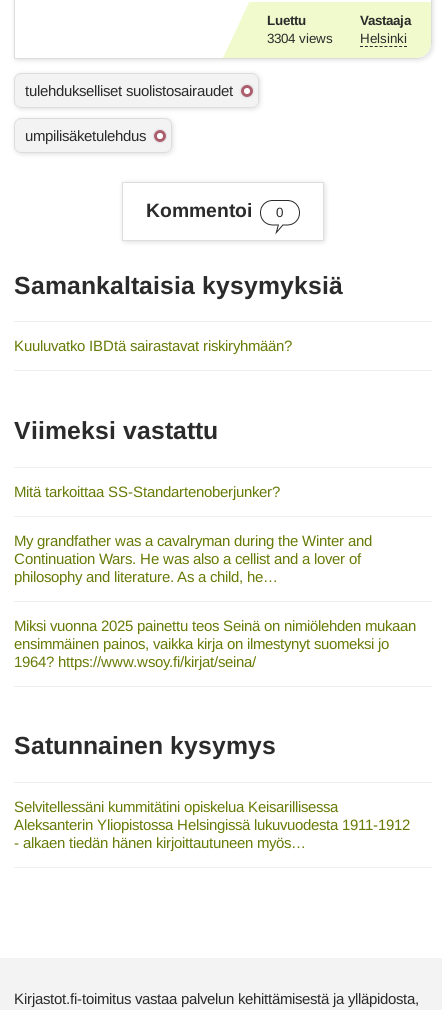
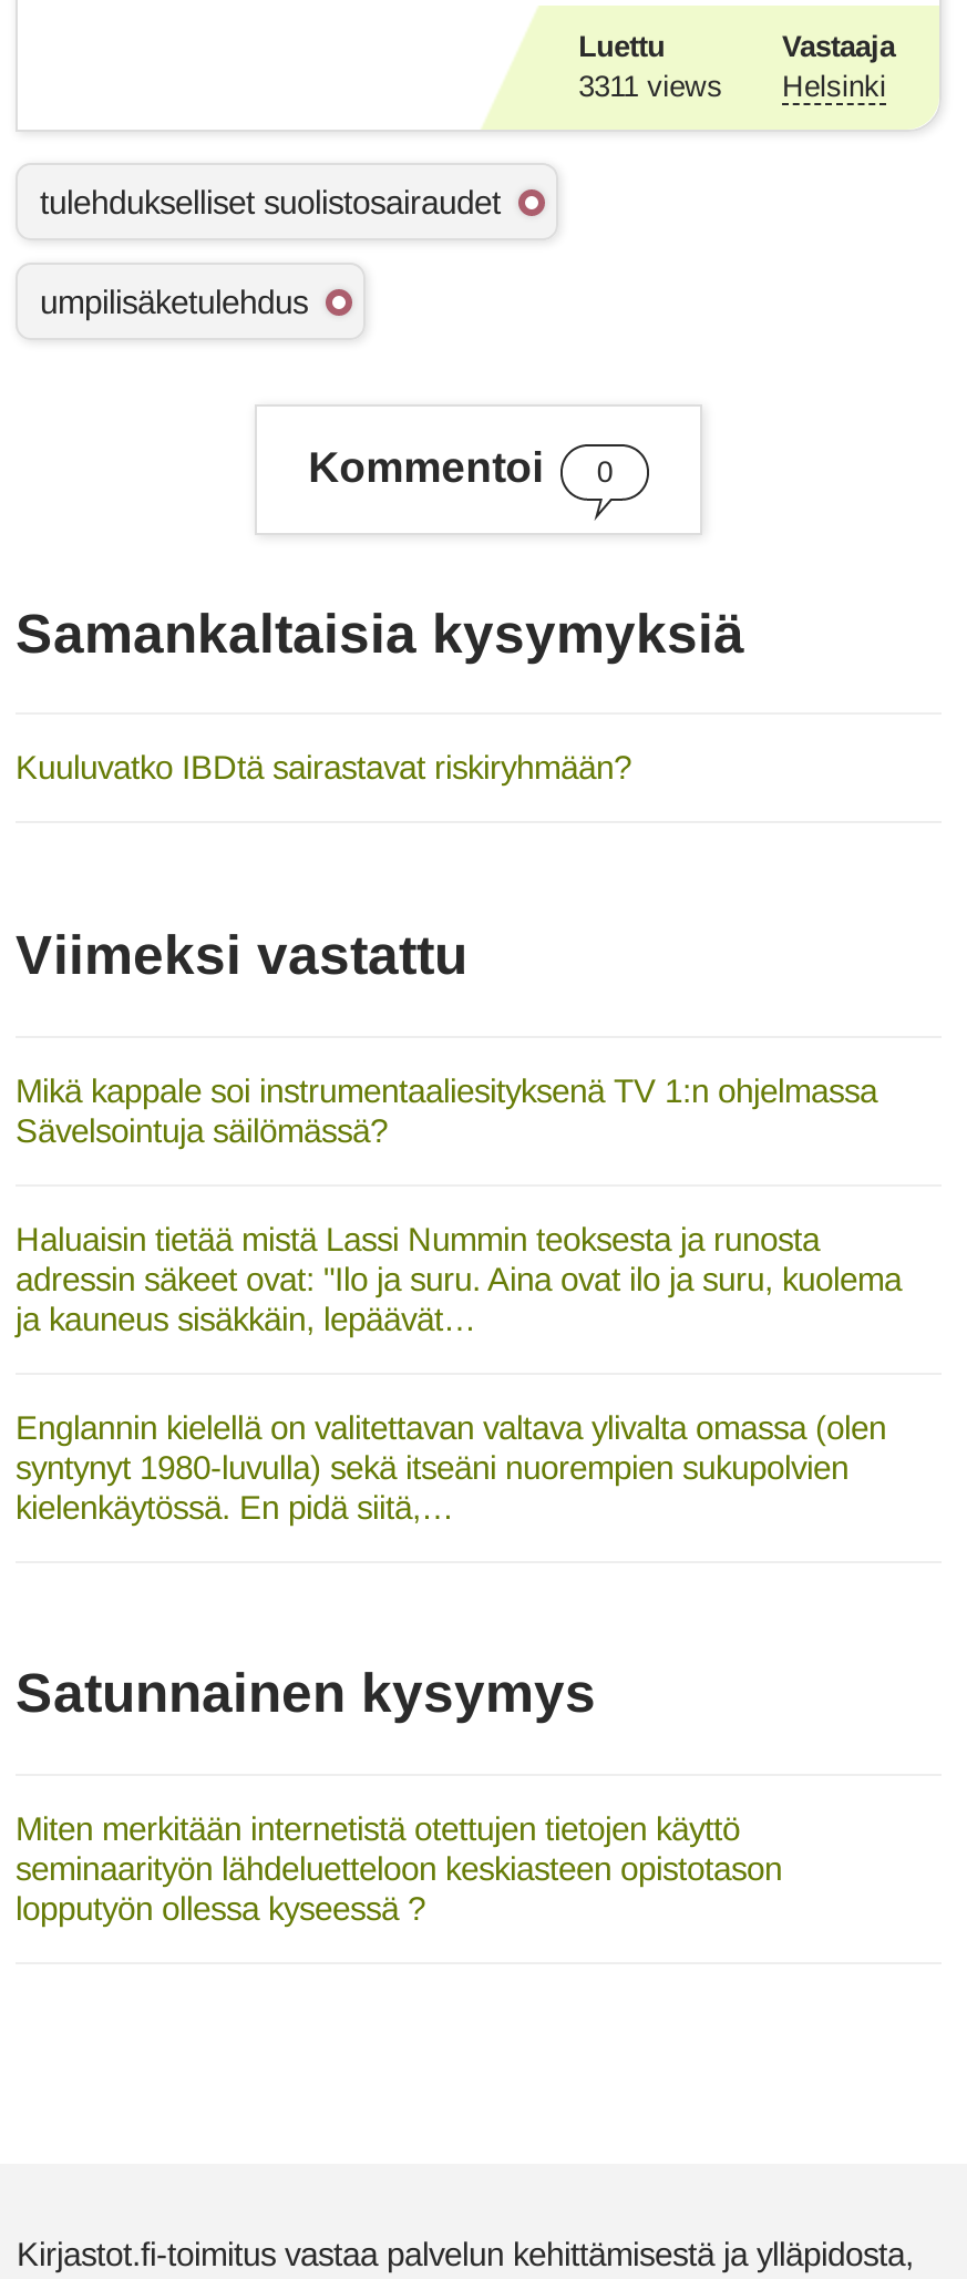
- 3304 views Helsinki
+ 3311 views Helsinki

- Mitä tarkoittaa SS-Standartenoberjunker?
+ Mikä kappale soi instrumentaaliesityksenä TV 1:n ohjelmassa
+ Sävelsointuja säilömässä?

- My grandfather was a cavalryman during the Winter and
- Continuation Wars. He was also a cellist and a lover of
- philosophy and literature. As a child, he…
+ Haluaisin tietää mistä Lassi Nummin teoksesta ja runosta
+ adressin säkeet ovat: "Ilo ja suru. Aina ovat ilo ja suru, kuolema
+ ja kauneus sisäkkäin, lepäävät…

- Miksi vuonna 2025 painettu teos Seinä on nimiölehden mukaan
- ensimmäinen painos, vaikka kirja on ilmestynyt suomeksi jo
- 1964? https://www.wsoy.fi/kirjat/seina/
+ Englannin kielellä on valitettavan valtava ylivalta omassa (olen
+ syntynyt 1980-luvulla) sekä itseäni nuorempien sukupolvien
+ kielenkäytössä. En pidä siitä,…

- Selvitellessäni kummitätini opiskelua Keisarillisessa
- Aleksanterin Yliopistossa Helsingissä lukuvuodesta 1911-1912
- - alkaen tiedän hänen kirjoittautuneen myös…
+ Miten merkitään internetistä otettujen tietojen käyttö
+ seminaarityön lähdeluetteloon keskiasteen opistotason
+ lopputyön ollessa kyseessä ?
